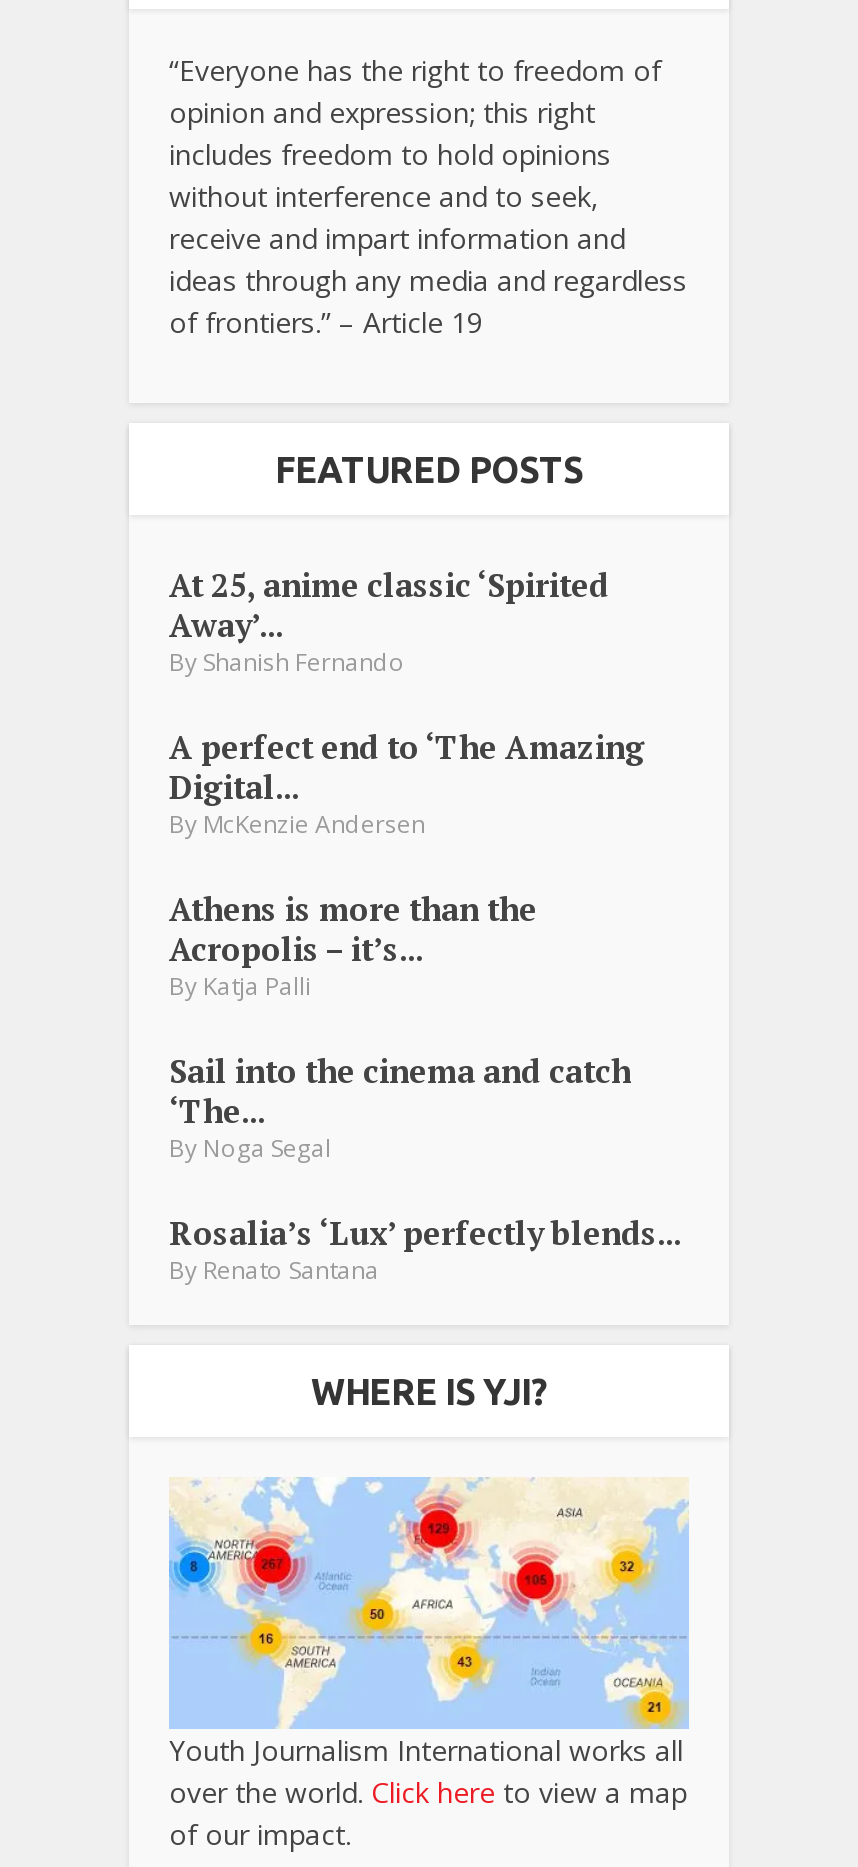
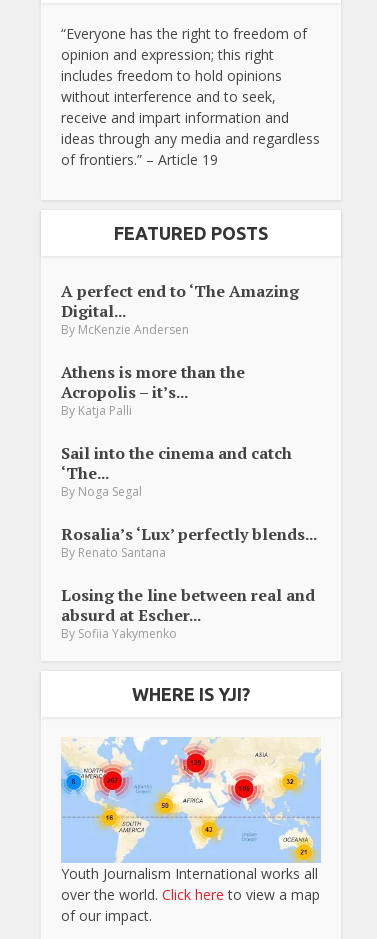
- At 25, anime classic ‘Spirited
- Away’...
- By Shanish Fernando

moved up: A perfect end to ‘The Amazing | Digital... | By McKenzie Andersen | ... | Rosalia’s ‘Lux’ perfectly blends... | By Renato Santana

+ Losing the line between real and
+ absurd at Escher...
+ By Sofiia Yakymenko
